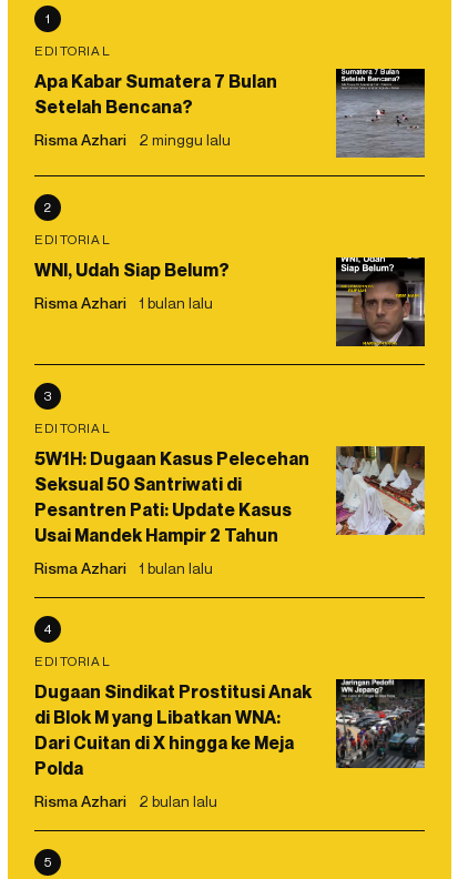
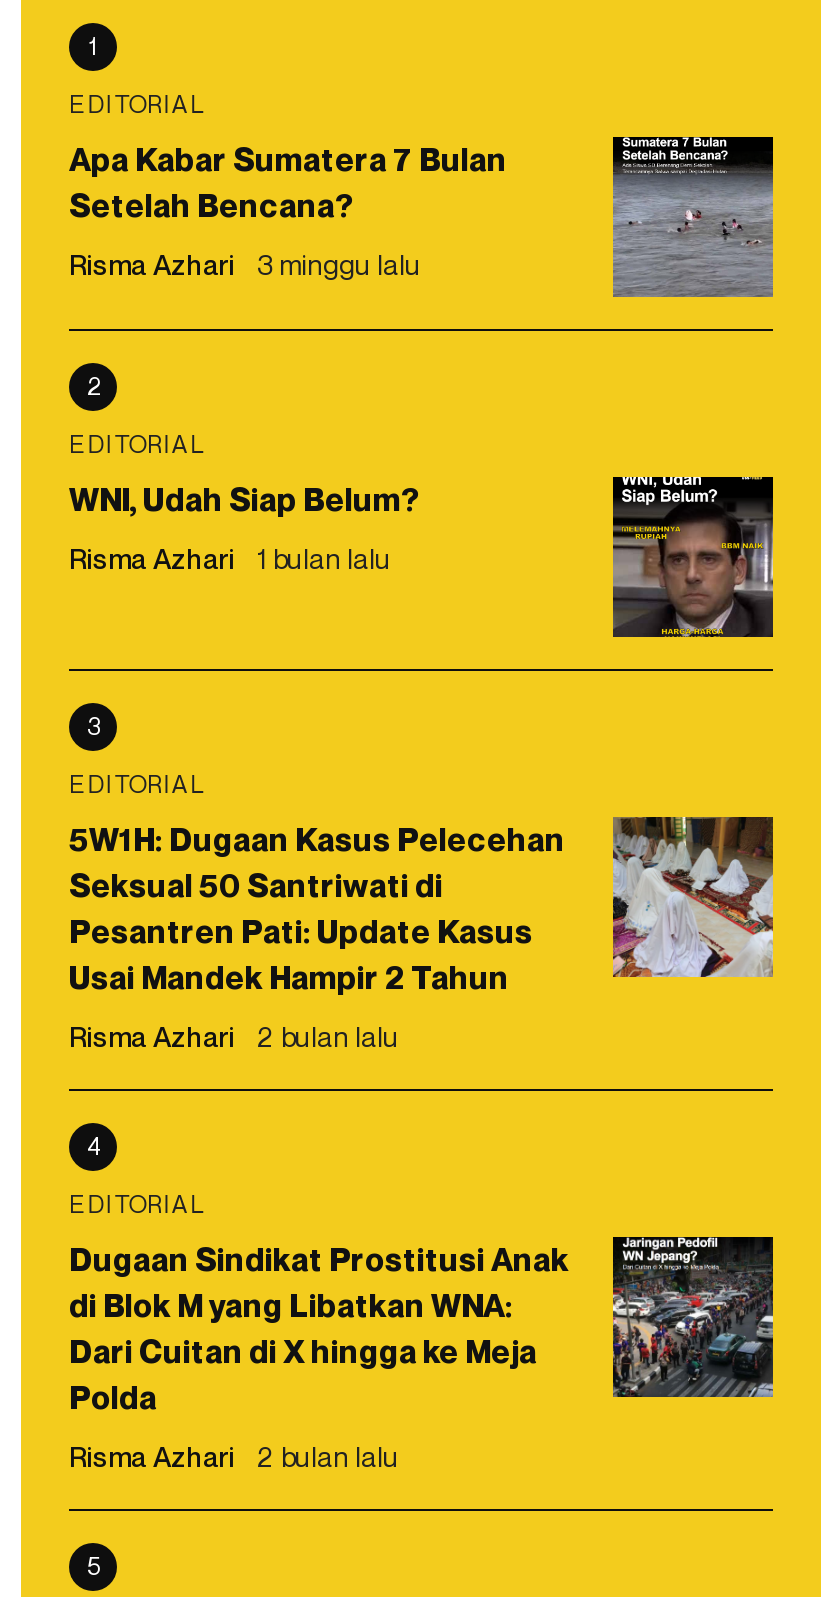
- Risma Azhari 2 minggu lalu
+ Risma Azhari 3 minggu lalu

- Risma Azhari 1 bulan lalu
+ Risma Azhari 2 bulan lalu
